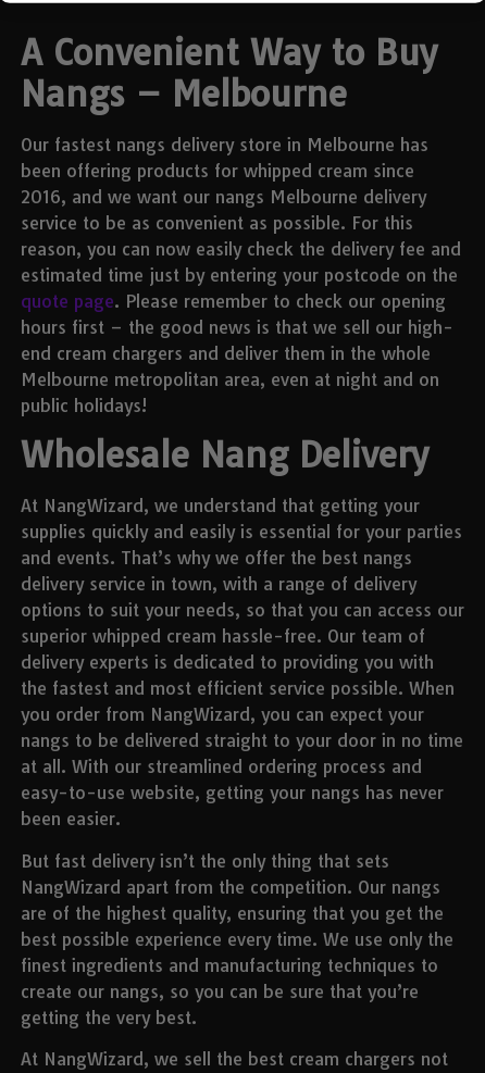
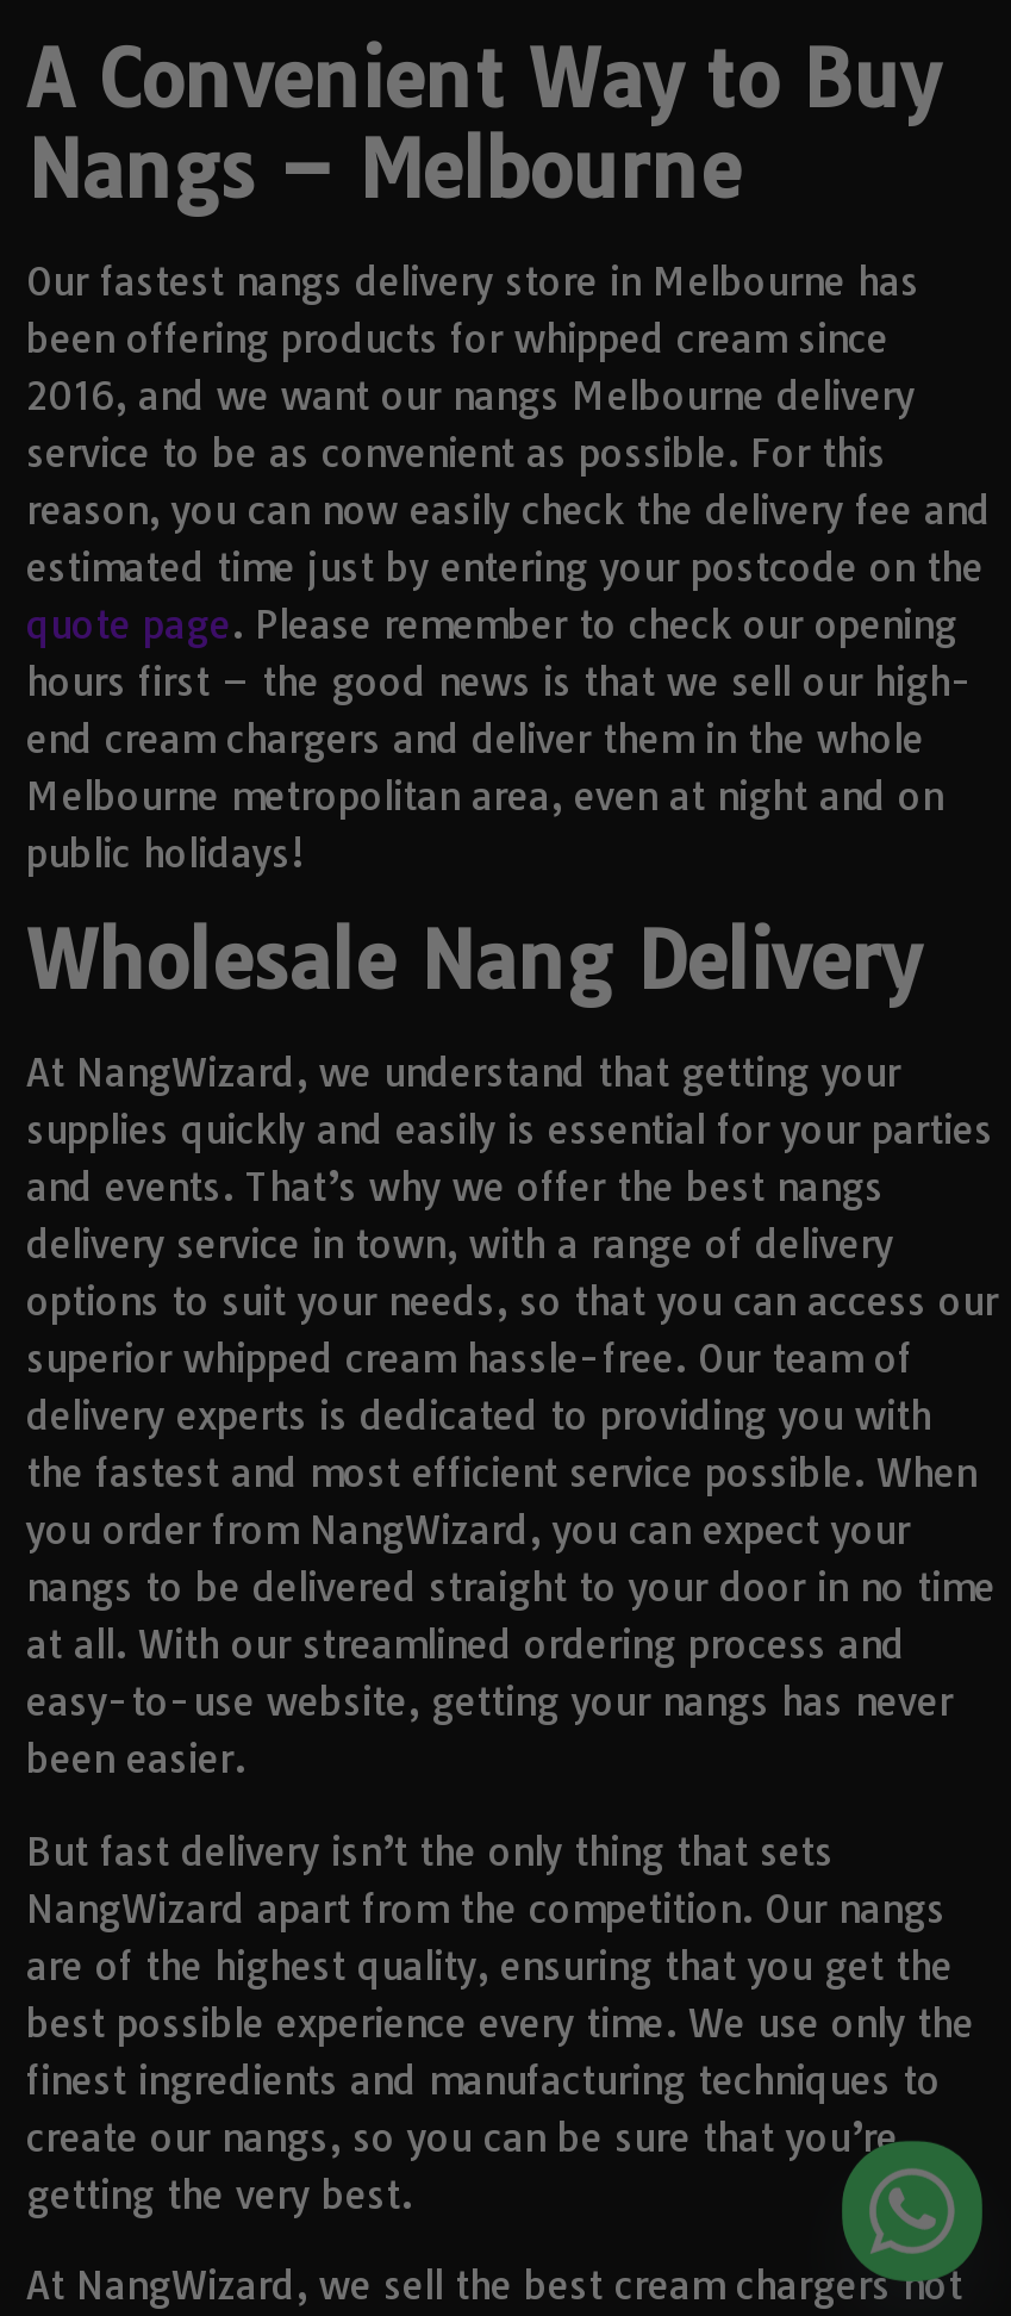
+ [image]
